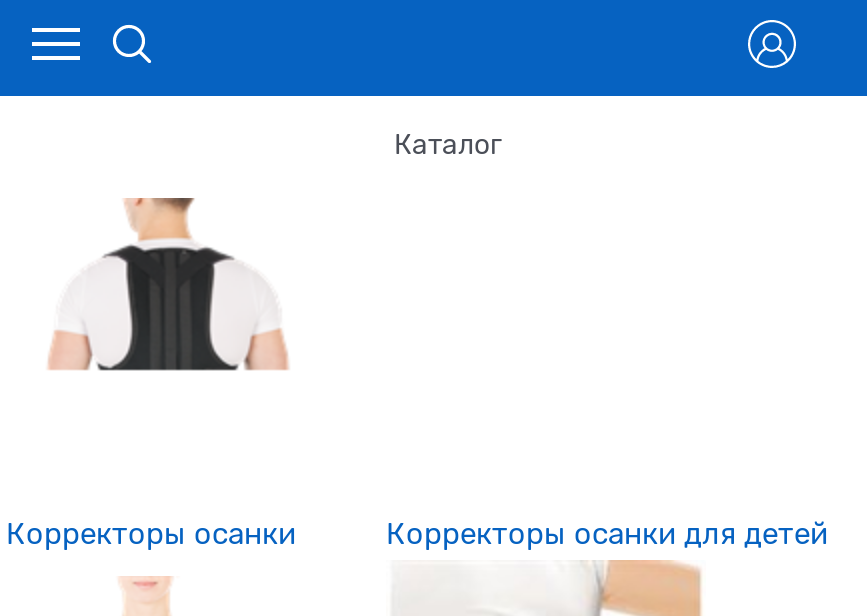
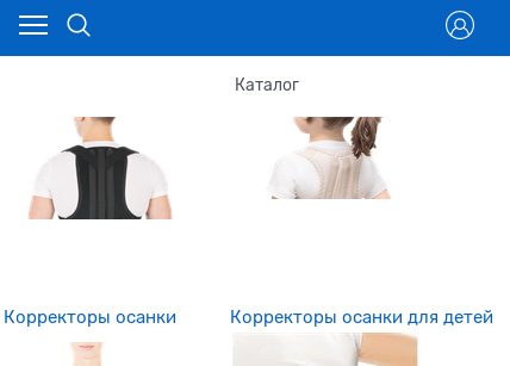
+ [image]
